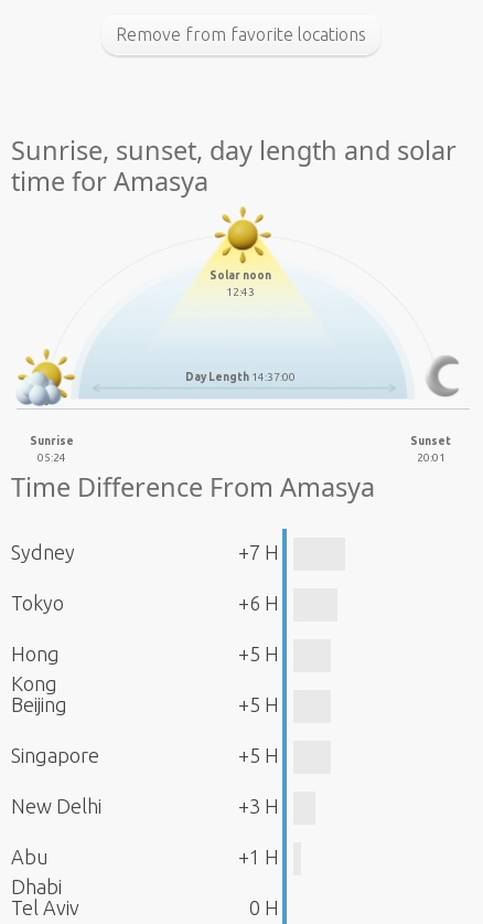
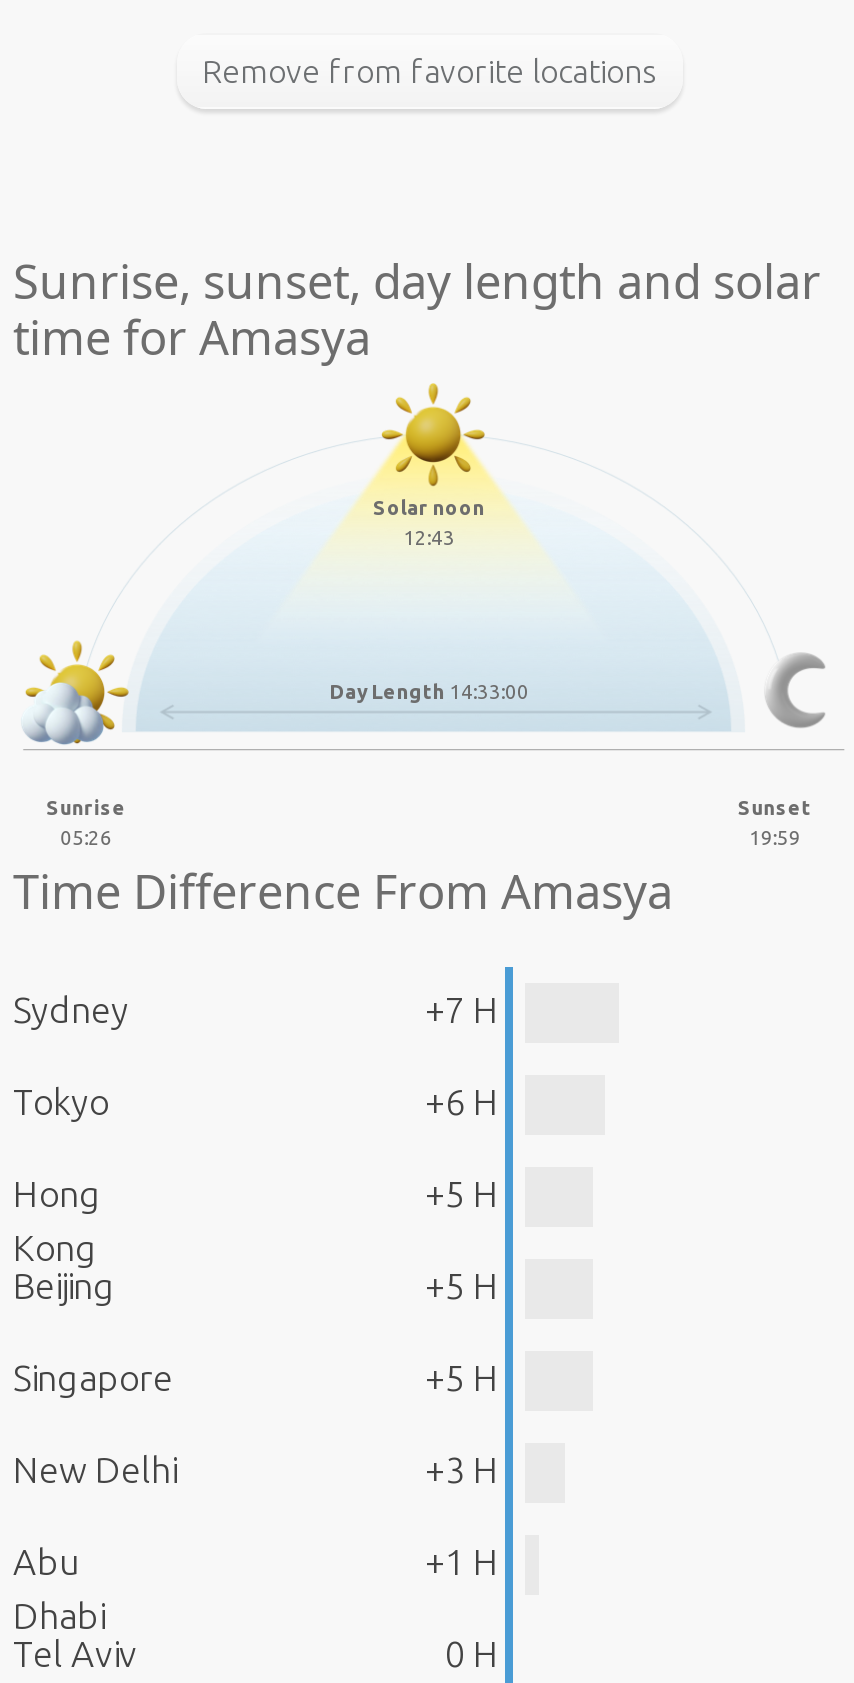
- Day Length 14:37:00
+ Day Length 14:33:00

- 05:24
+ 05:26

- 20:01
+ 19:59
